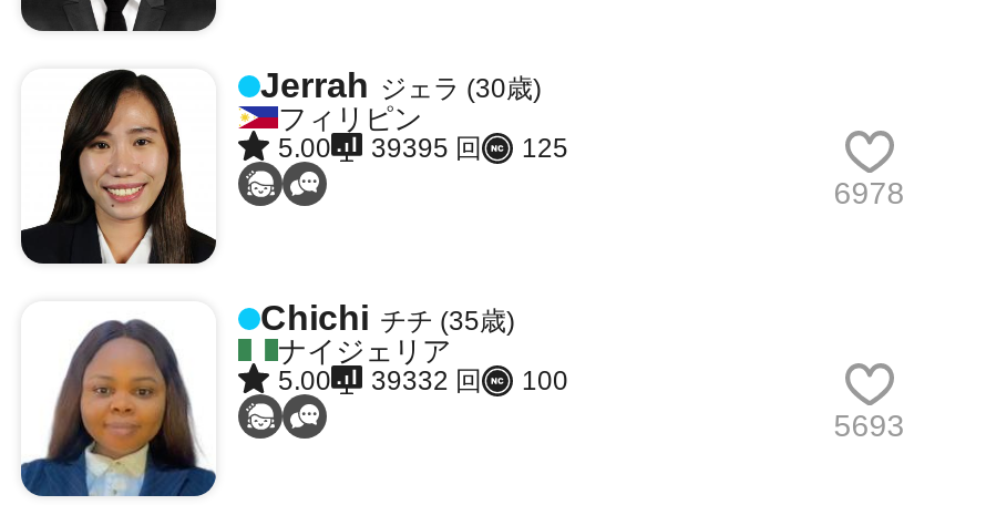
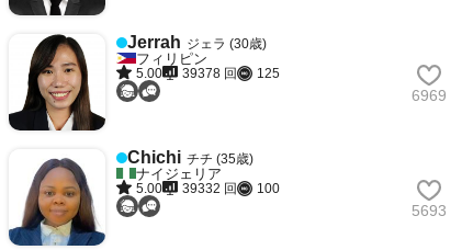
- 5.00 39395 回 125
+ 5.00 39378 回 125

- 6978
+ 6969
